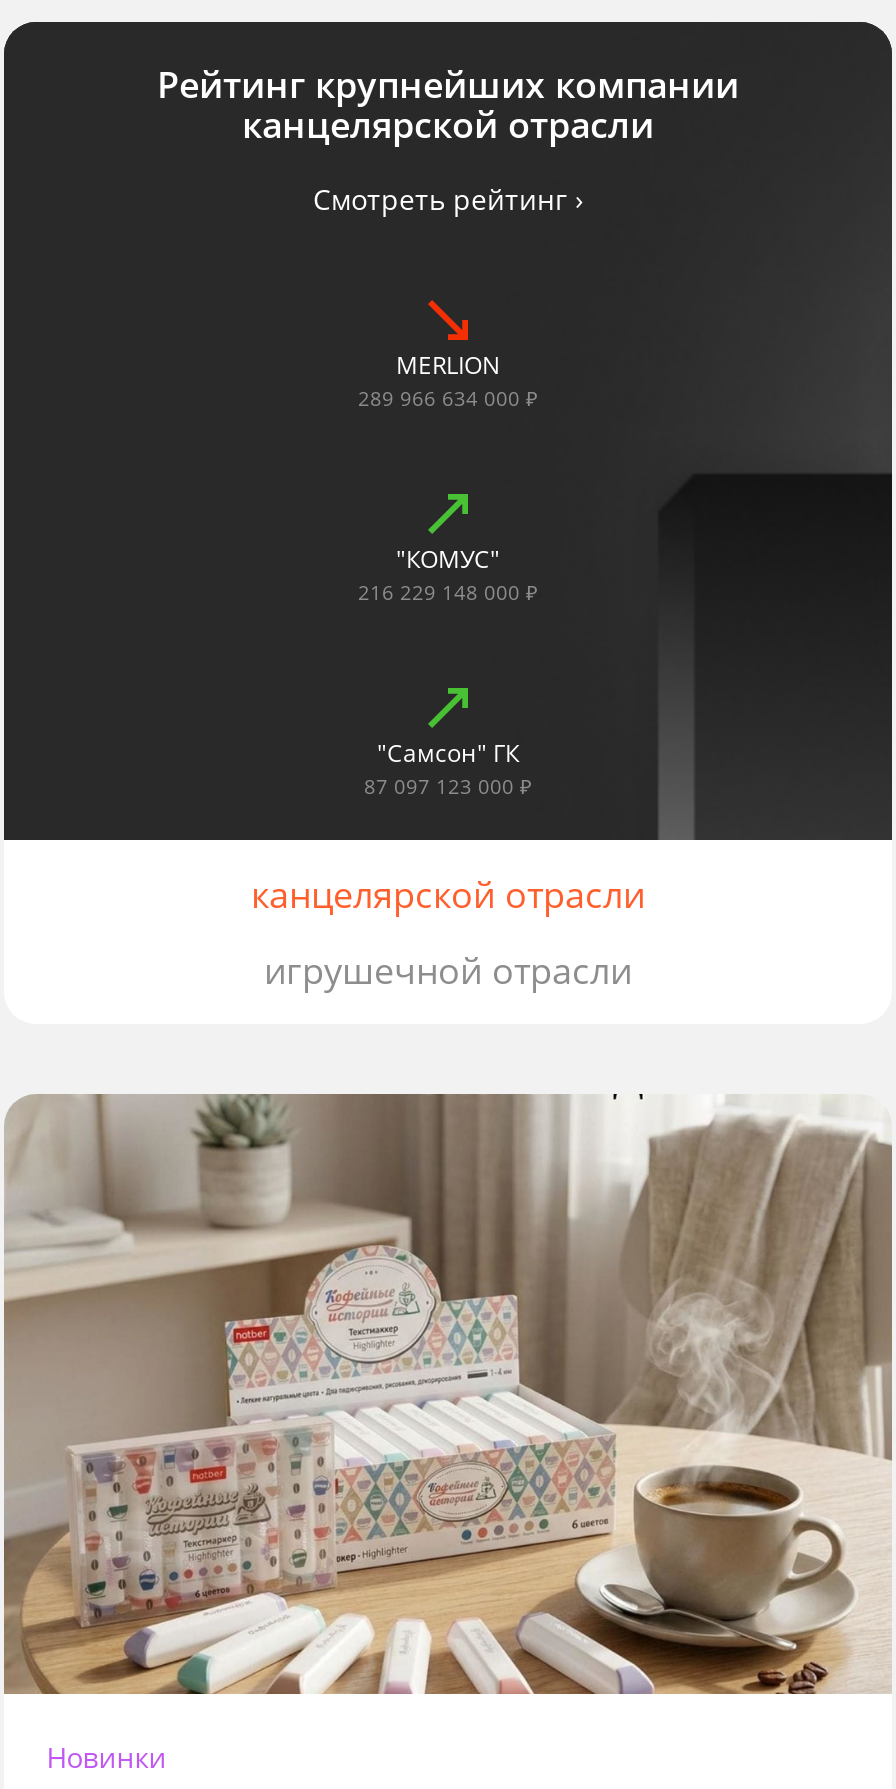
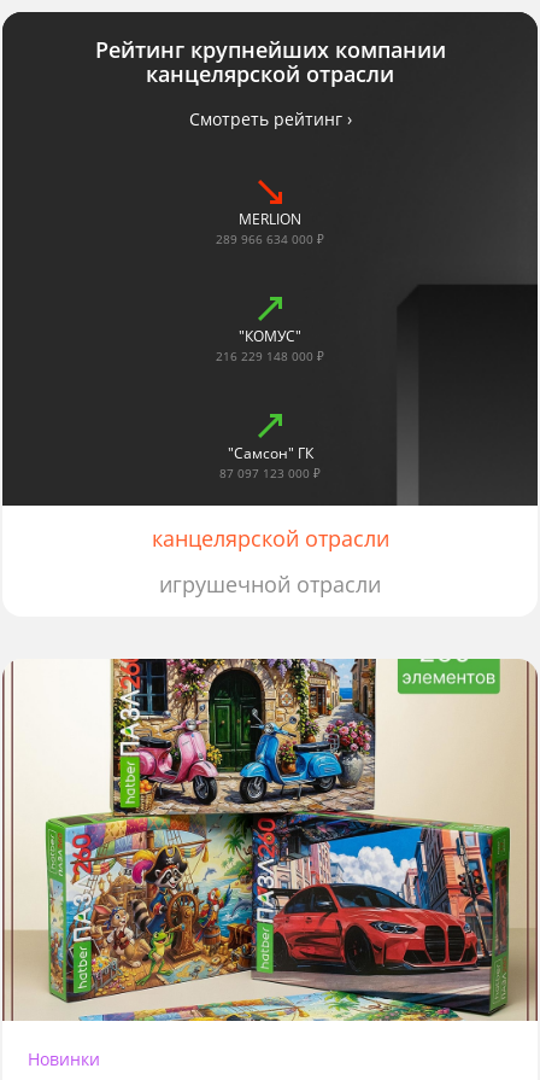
- [image]
+ [image]
